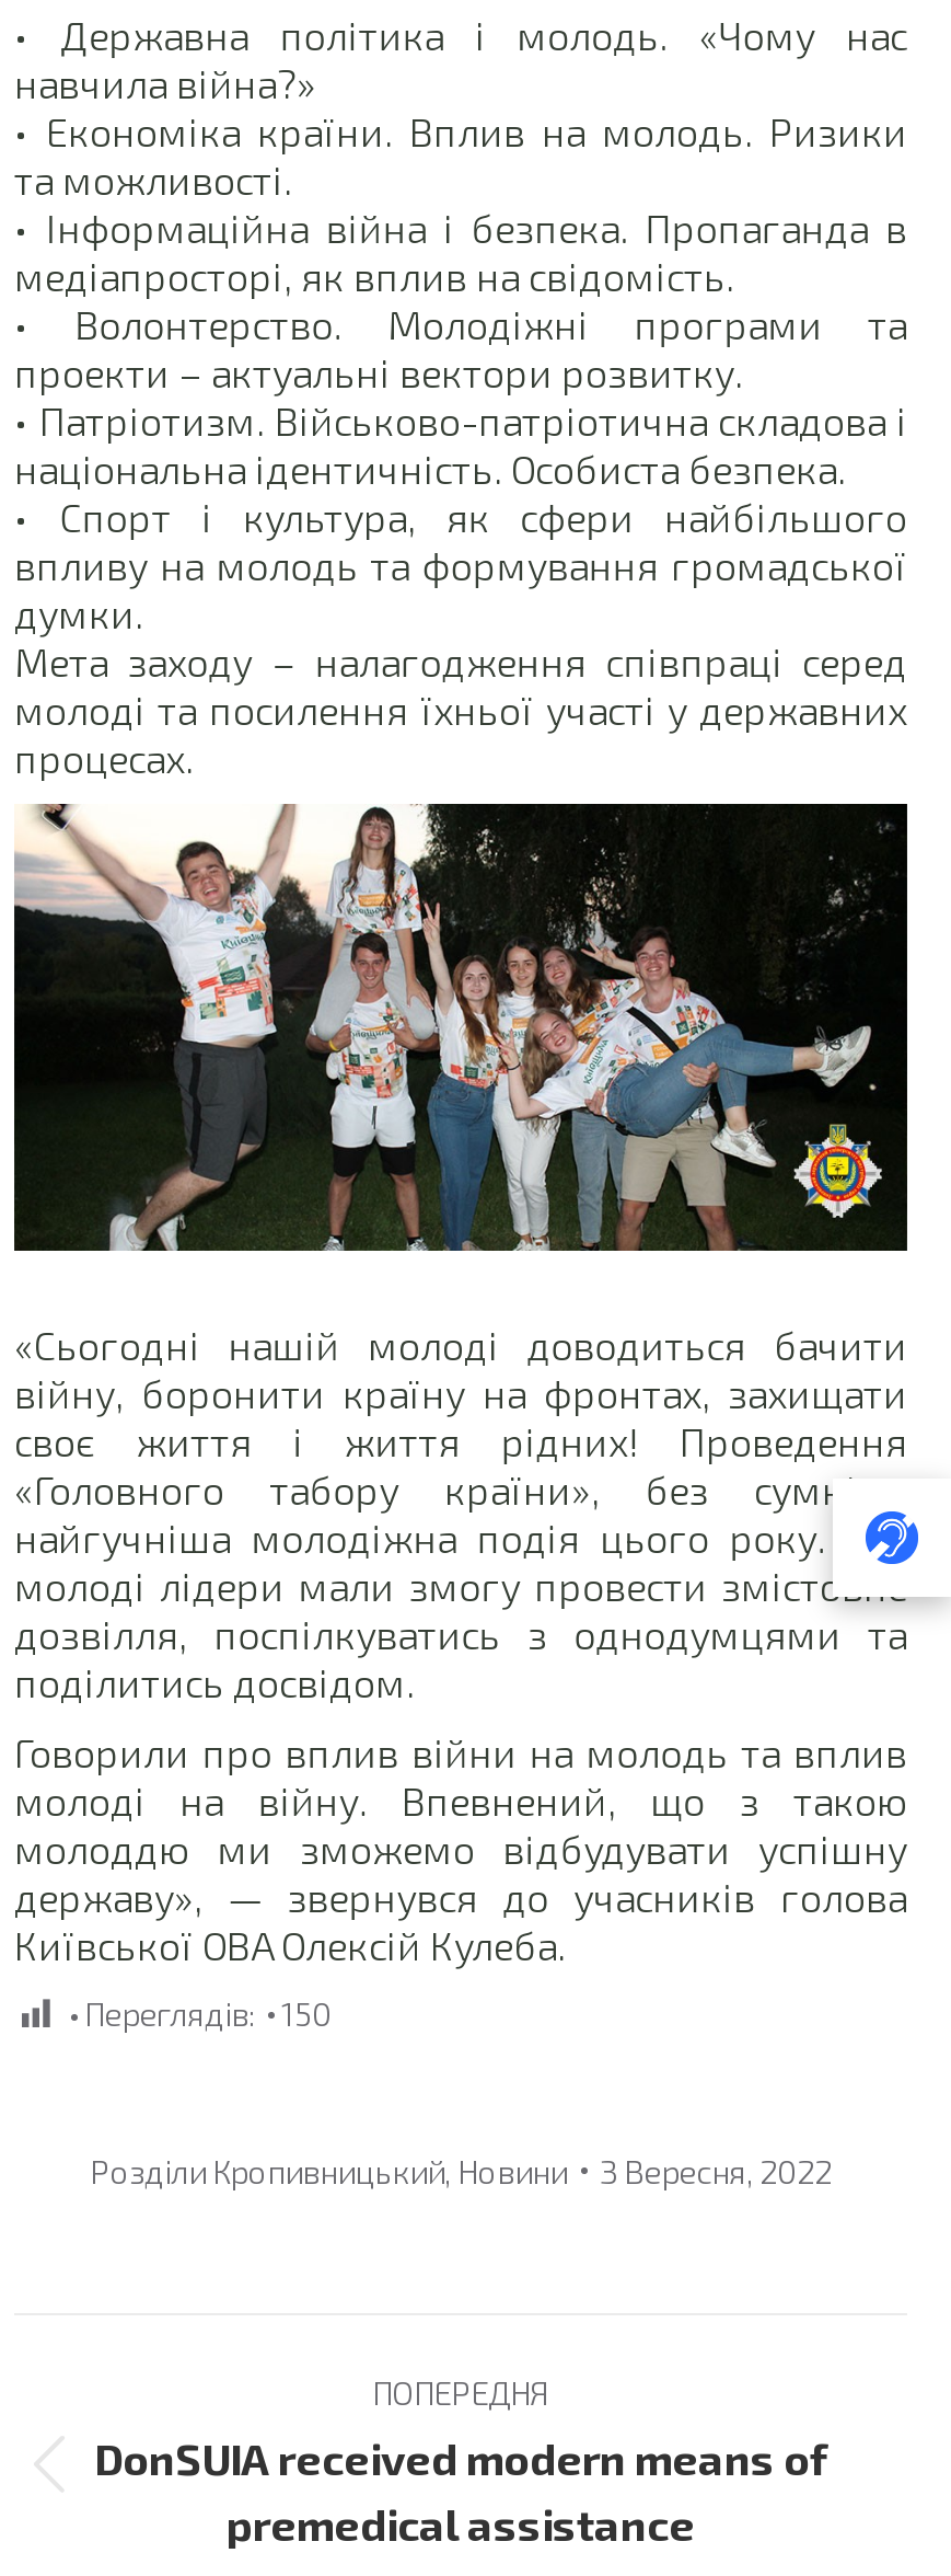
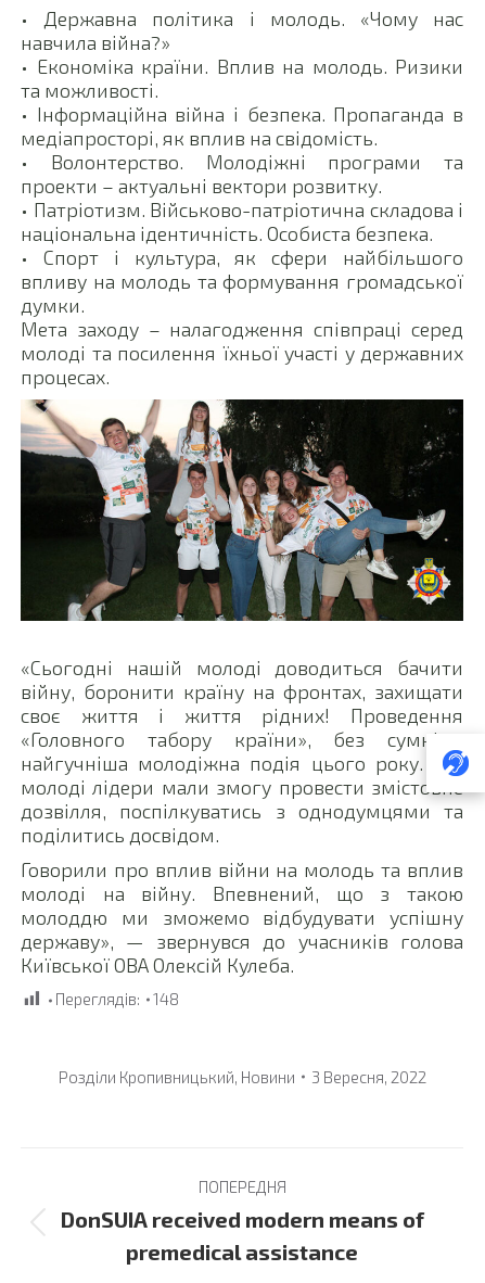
- Переглядів: 150
+ Переглядів: 148
